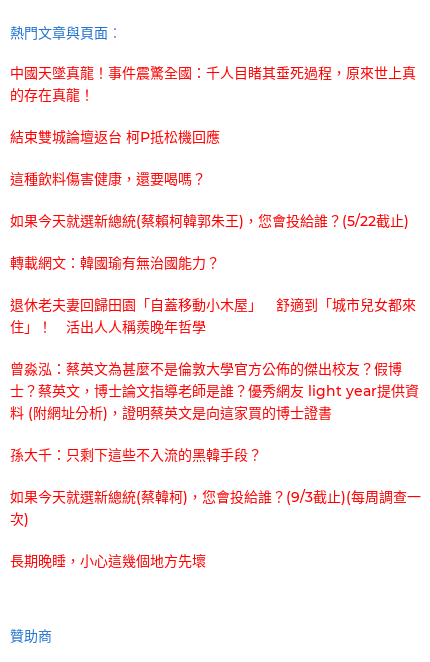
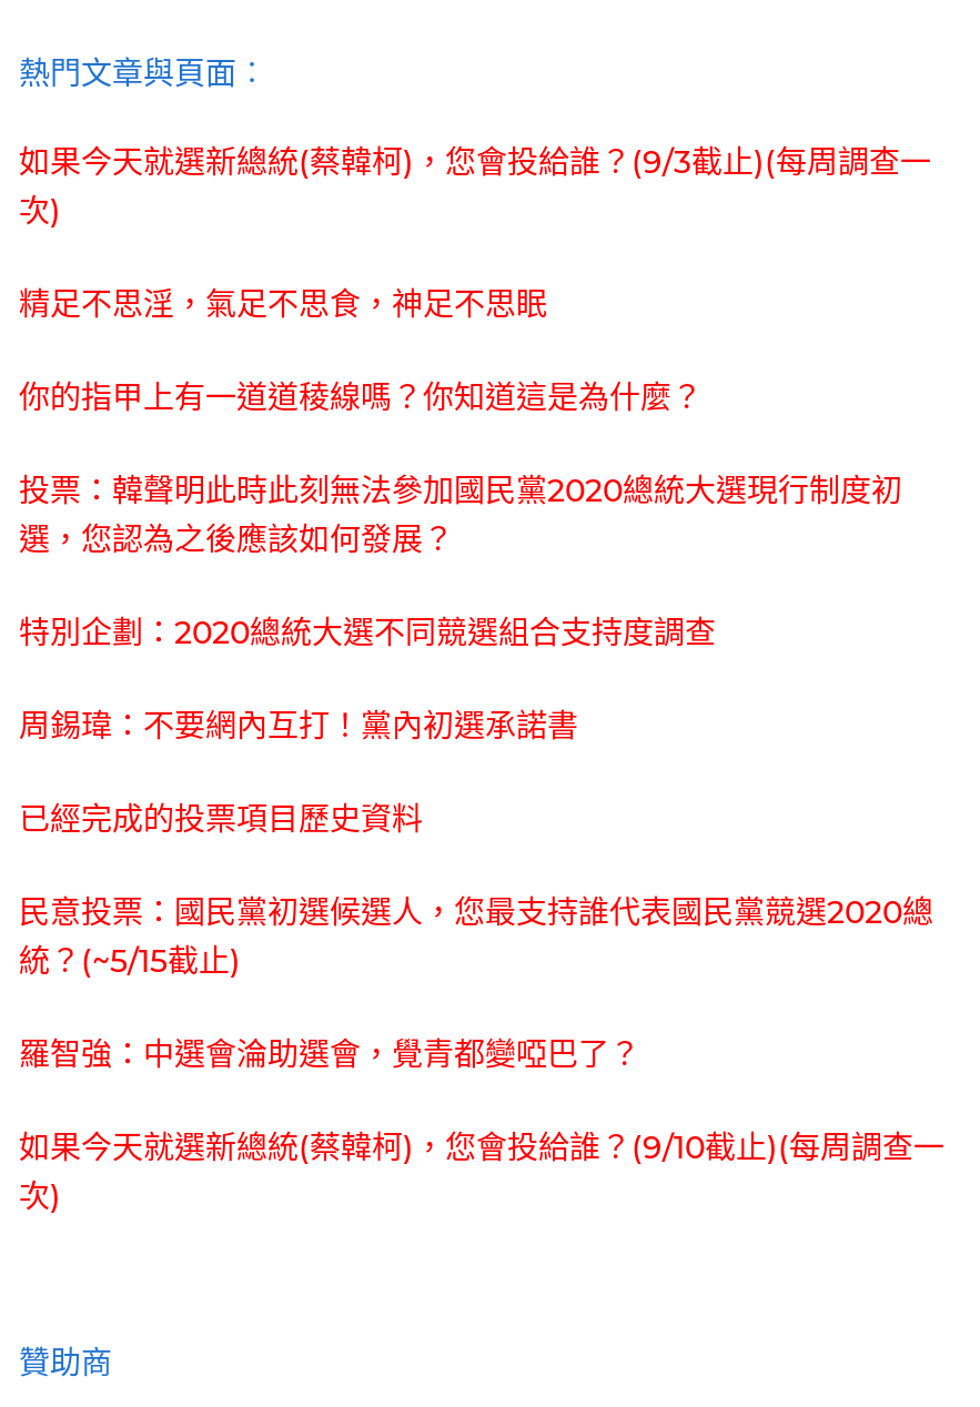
- 中國天墜真龍！事件震驚全國：千人目睹其垂死過程，原來世上真
- 的存在真龍！
- 結束雙城論壇返台 柯P抵松機回應
- 這種飲料傷害健康，還要喝嗎？
- 如果今天就選新總統(蔡賴柯韓郭朱王)，您會投給誰？(5/22截止)
- 轉載網文：韓國瑜有無治國能力？
- 退休老夫妻回歸田園「自蓋移動小木屋」 舒適到「城市兒女都來
- 住」！ 活出人人稱羨晚年哲學
- 曾淼泓：蔡英文為甚麼不是倫敦大學官方公佈的傑出校友？假博
- 士？蔡英文，博士論文指導老師是誰？優秀網友 light year提供資
- 料 (附網址分析)，證明蔡英文是向這家買的博士證書
- 孫大千：只剩下這些不入流的黑韓手段？

moved up: 如果今天就選新總統(蔡韓柯)，您會投給誰？(9/3截止)(每周調查一 | 次)

- 長期晚睡，小心這幾個地方先壞
+ 精足不思淫，氣足不思食，神足不思眠
+ 你的指甲上有一道道稜線嗎？你知道這是為什麼？
+ 投票：韓聲明此時此刻無法參加國民黨2020總統大選現行制度初
+ 選，您認為之後應該如何發展？
+ 特別企劃：2020總統大選不同競選組合支持度調查
+ 周錫瑋：不要網內互打！黨內初選承諾書
+ 已經完成的投票項目歷史資料
+ 民意投票：國民黨初選候選人，您最支持誰代表國民黨競選2020總
+ 統？(~5/15截止)
+ 羅智強：中選會淪助選會，覺青都變啞巴了？
+ 如果今天就選新總統(蔡韓柯)，您會投給誰？(9/10截止)(每周調查一
+ 次)
